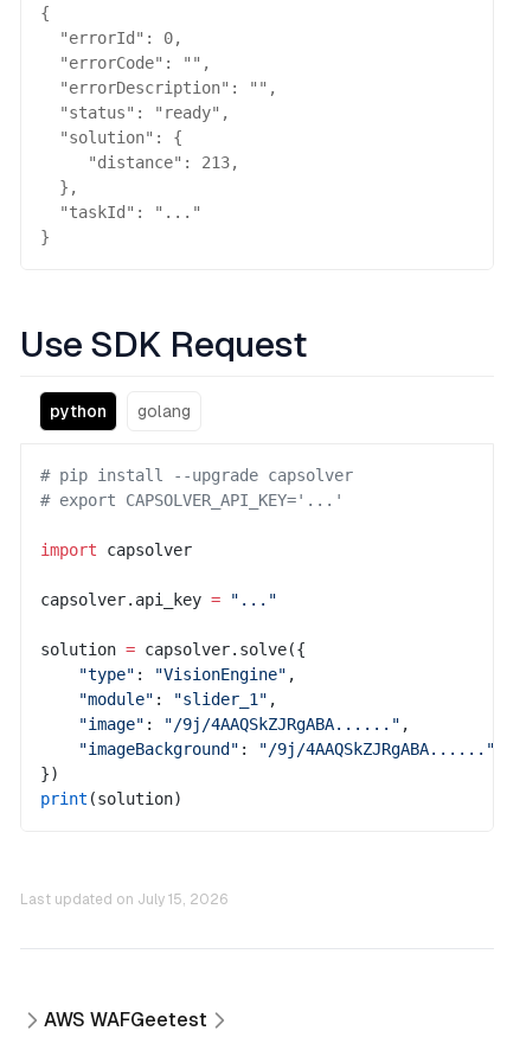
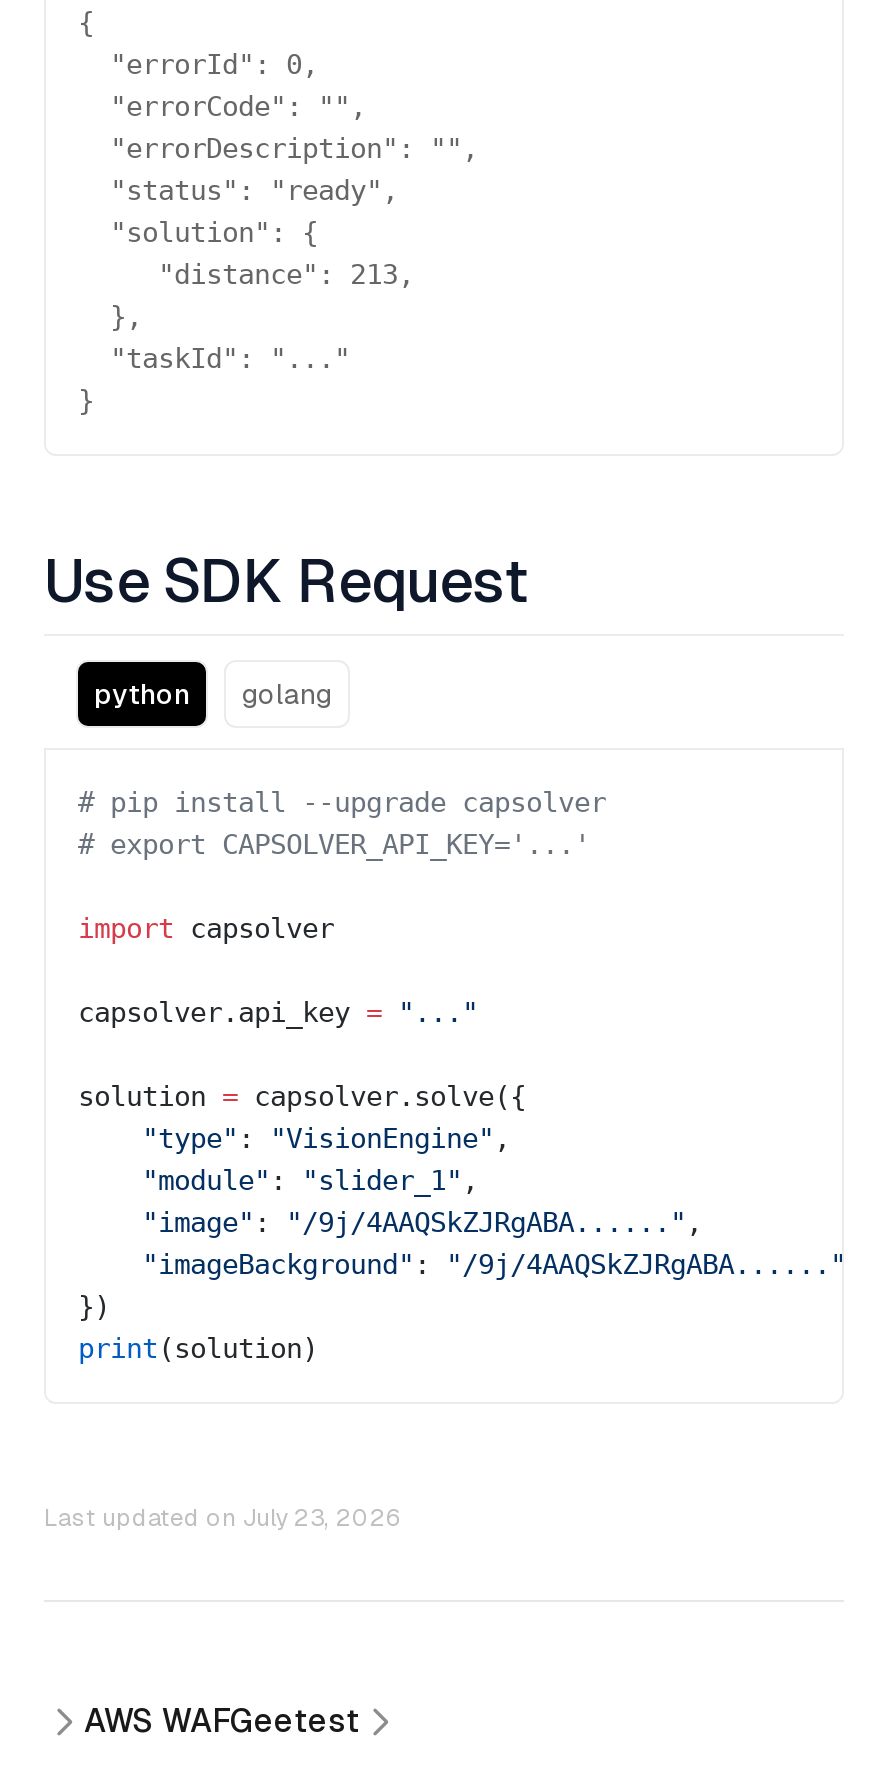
- Last updated on July 15, 2026
+ Last updated on July 23, 2026
